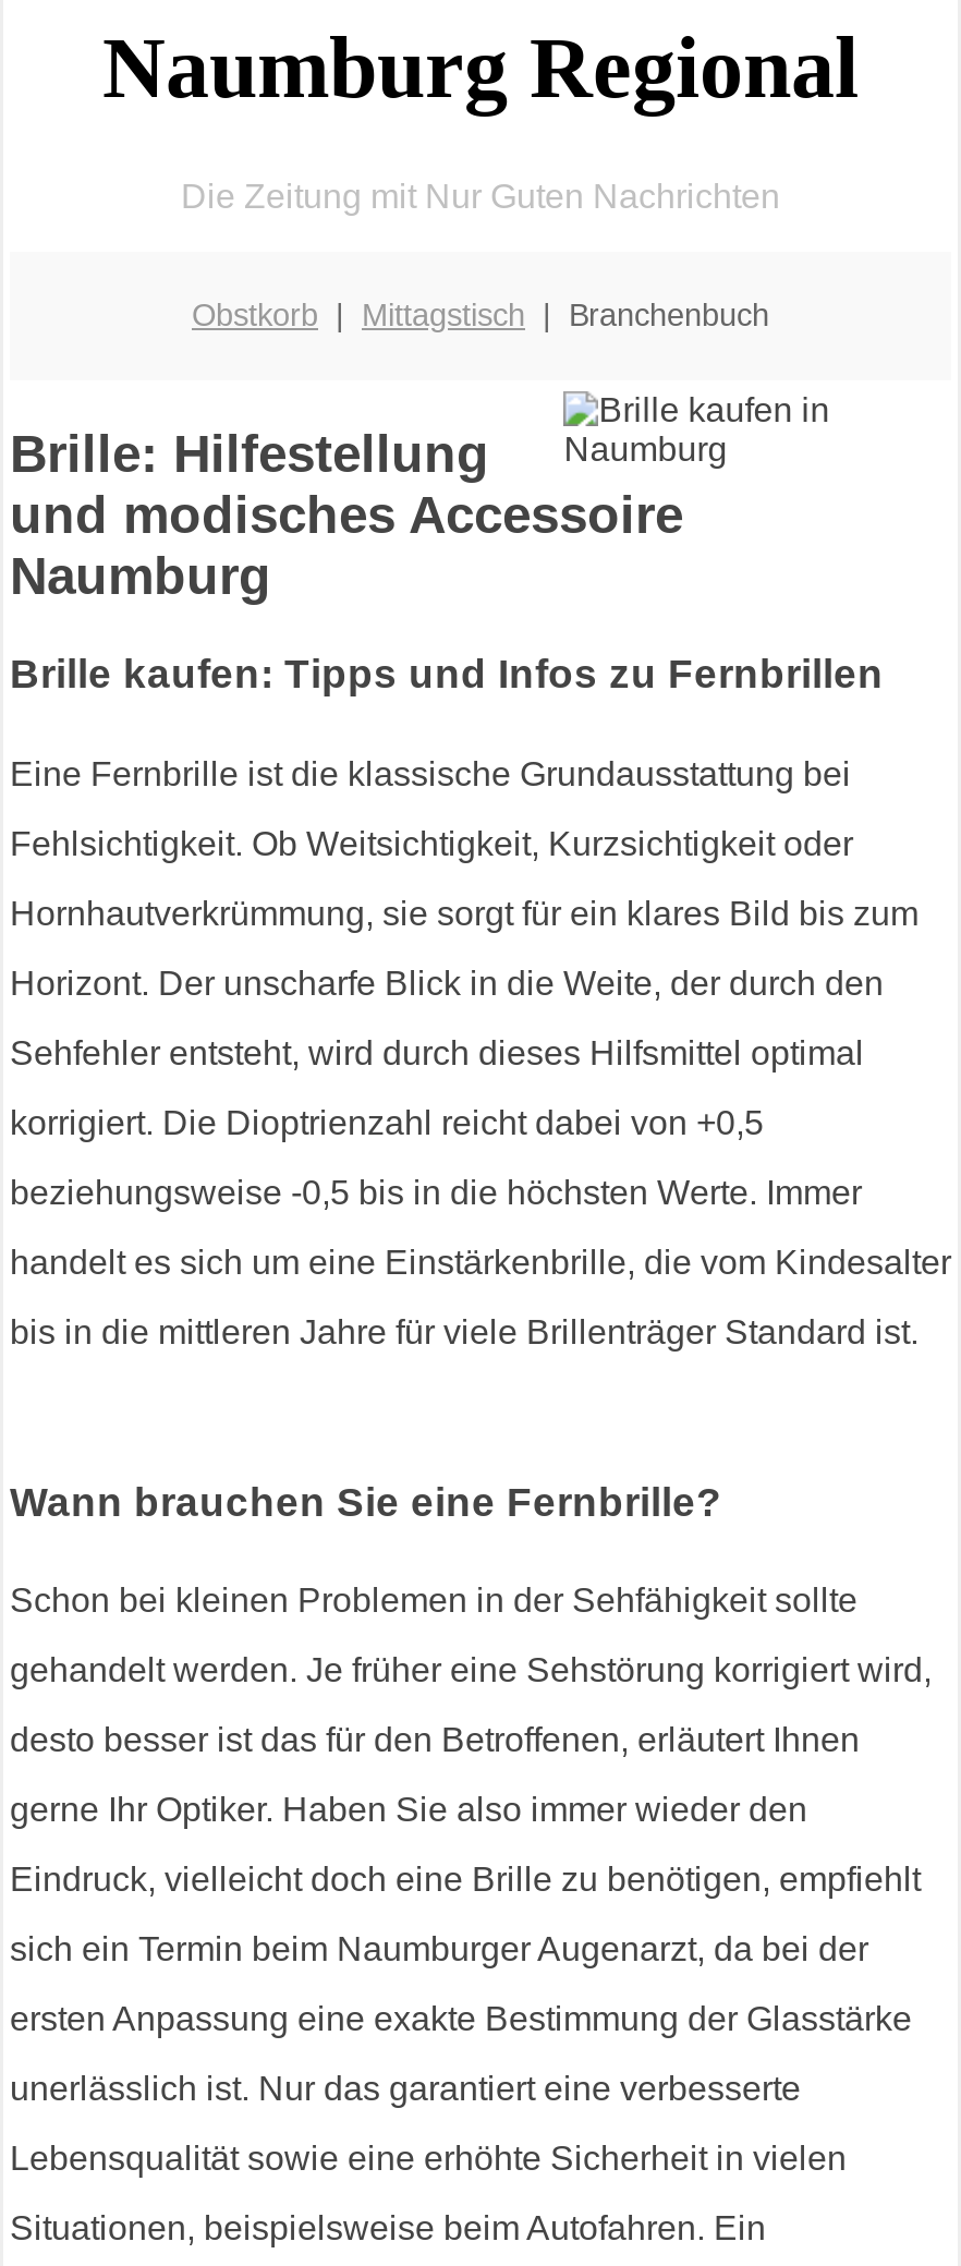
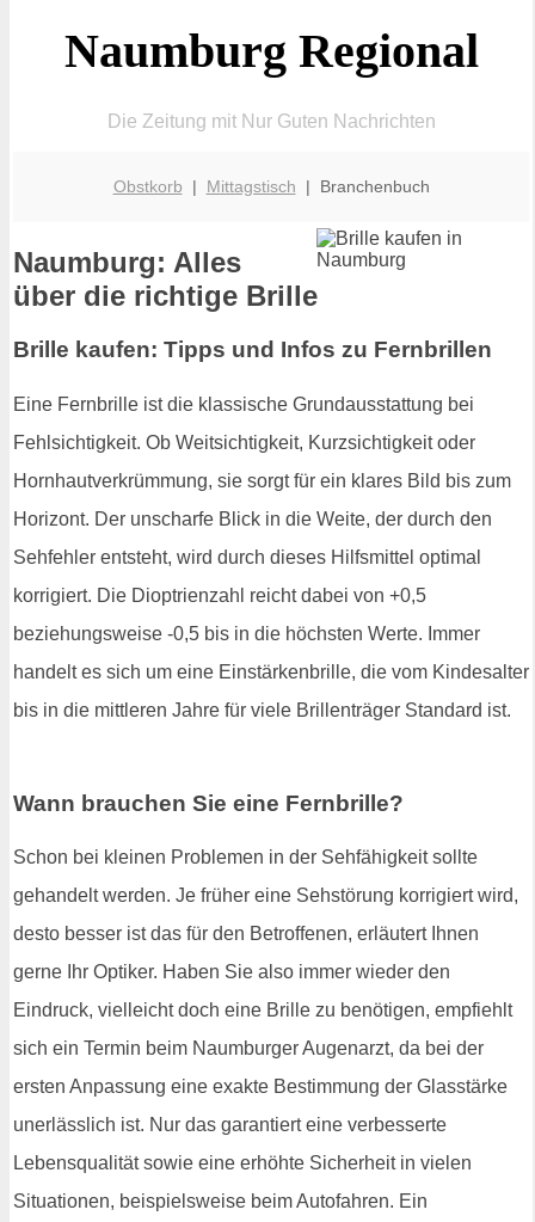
- Brille: Hilfestellung
- und modisches Accessoire
- Naumburg
+ Naumburg: Alles
+ über die richtige Brille
